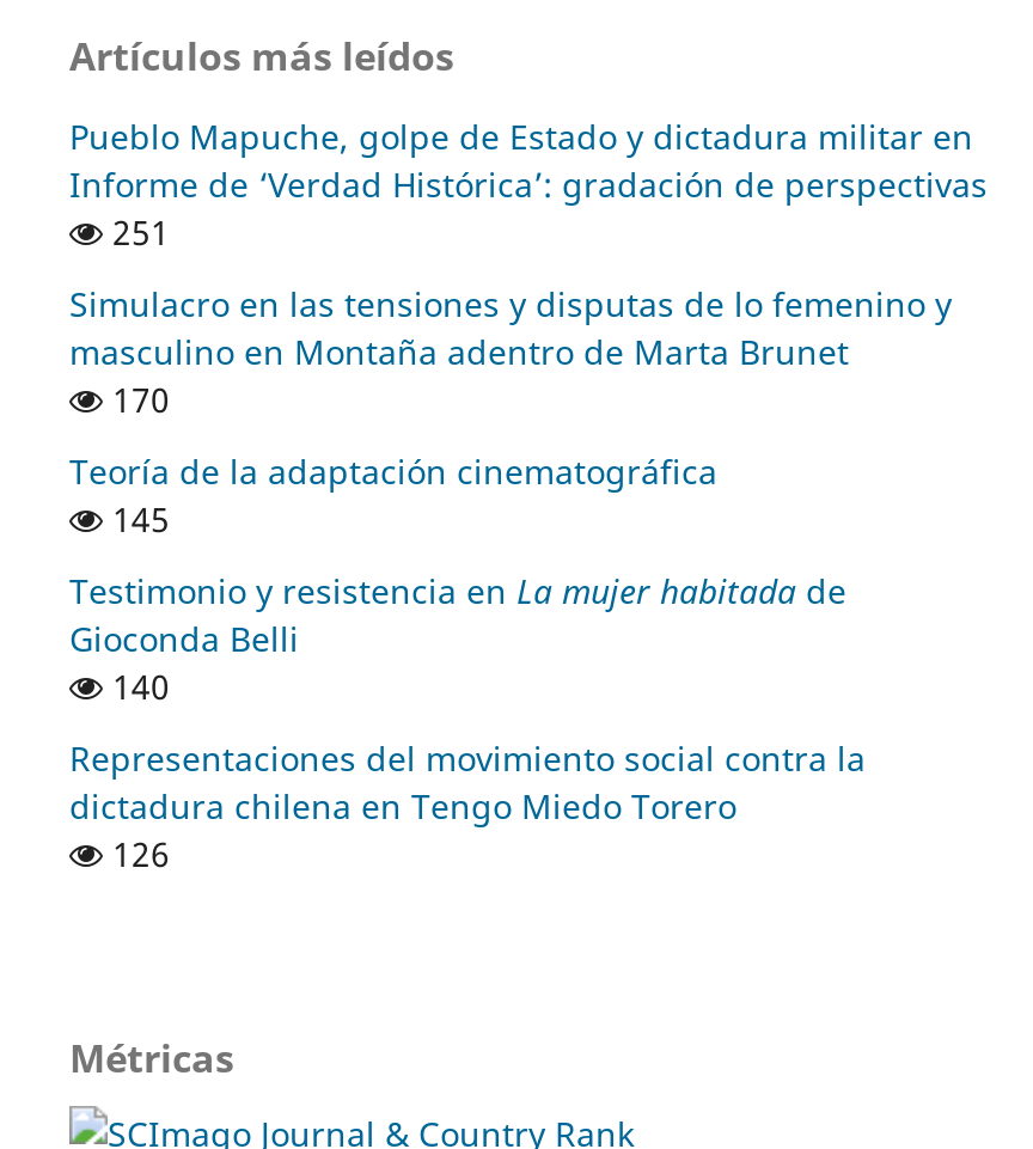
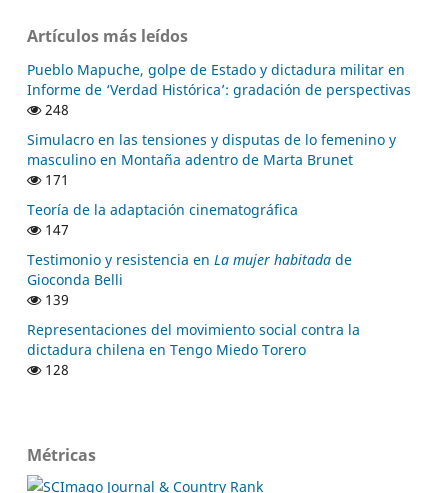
- 251
+ 248

- 170
+ 171

- 145
+ 147

- 140
+ 139

- 126
+ 128
